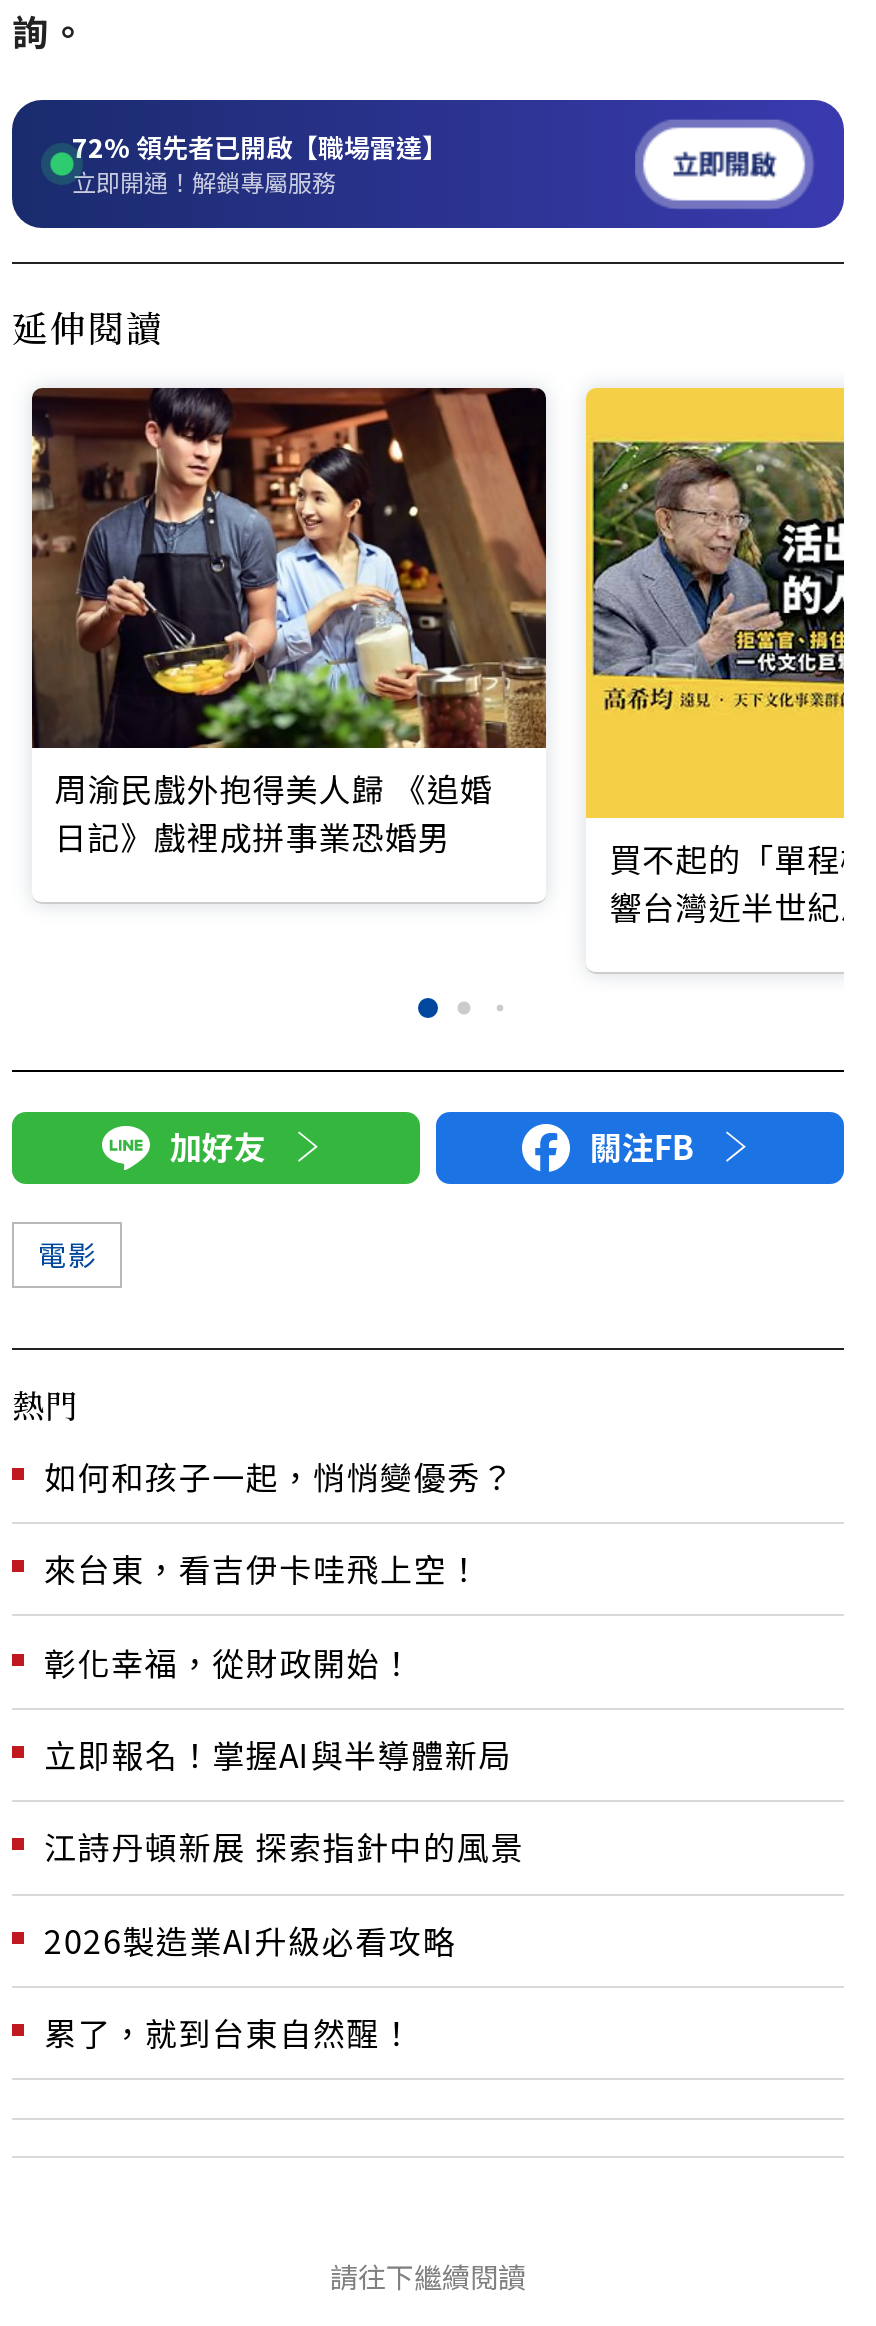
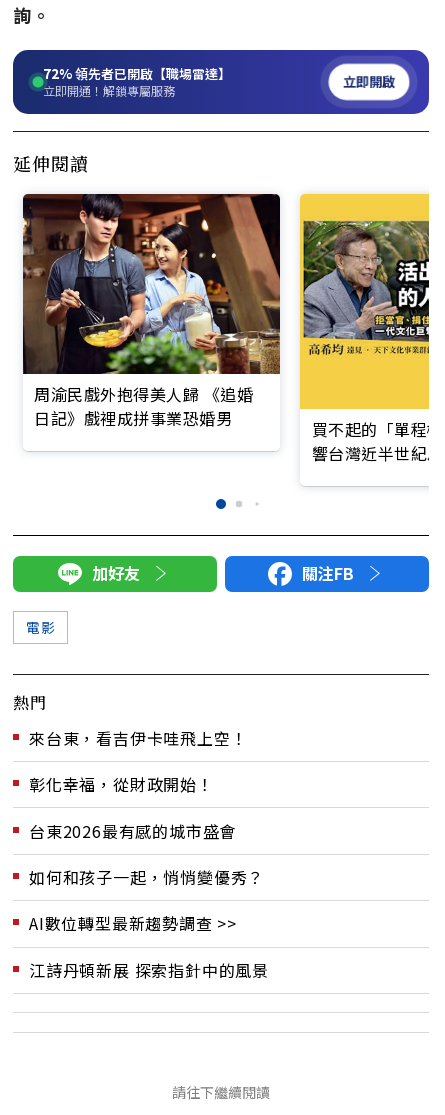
moved down: 如何和孩子一起，悄悄變優秀？

- 立即報名！掌握AI與半導體新局
+ 台東2026最有感的城市盛會
+ AI數位轉型最新趨勢調查 >>

moved down: 江詩丹頓新展 探索指針中的風景

- 2026製造業AI升級必看攻略
- 累了，就到台東自然醒！
